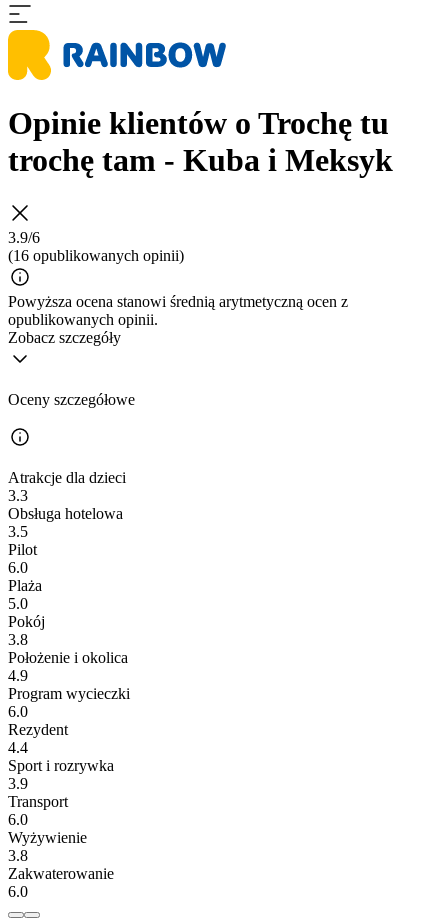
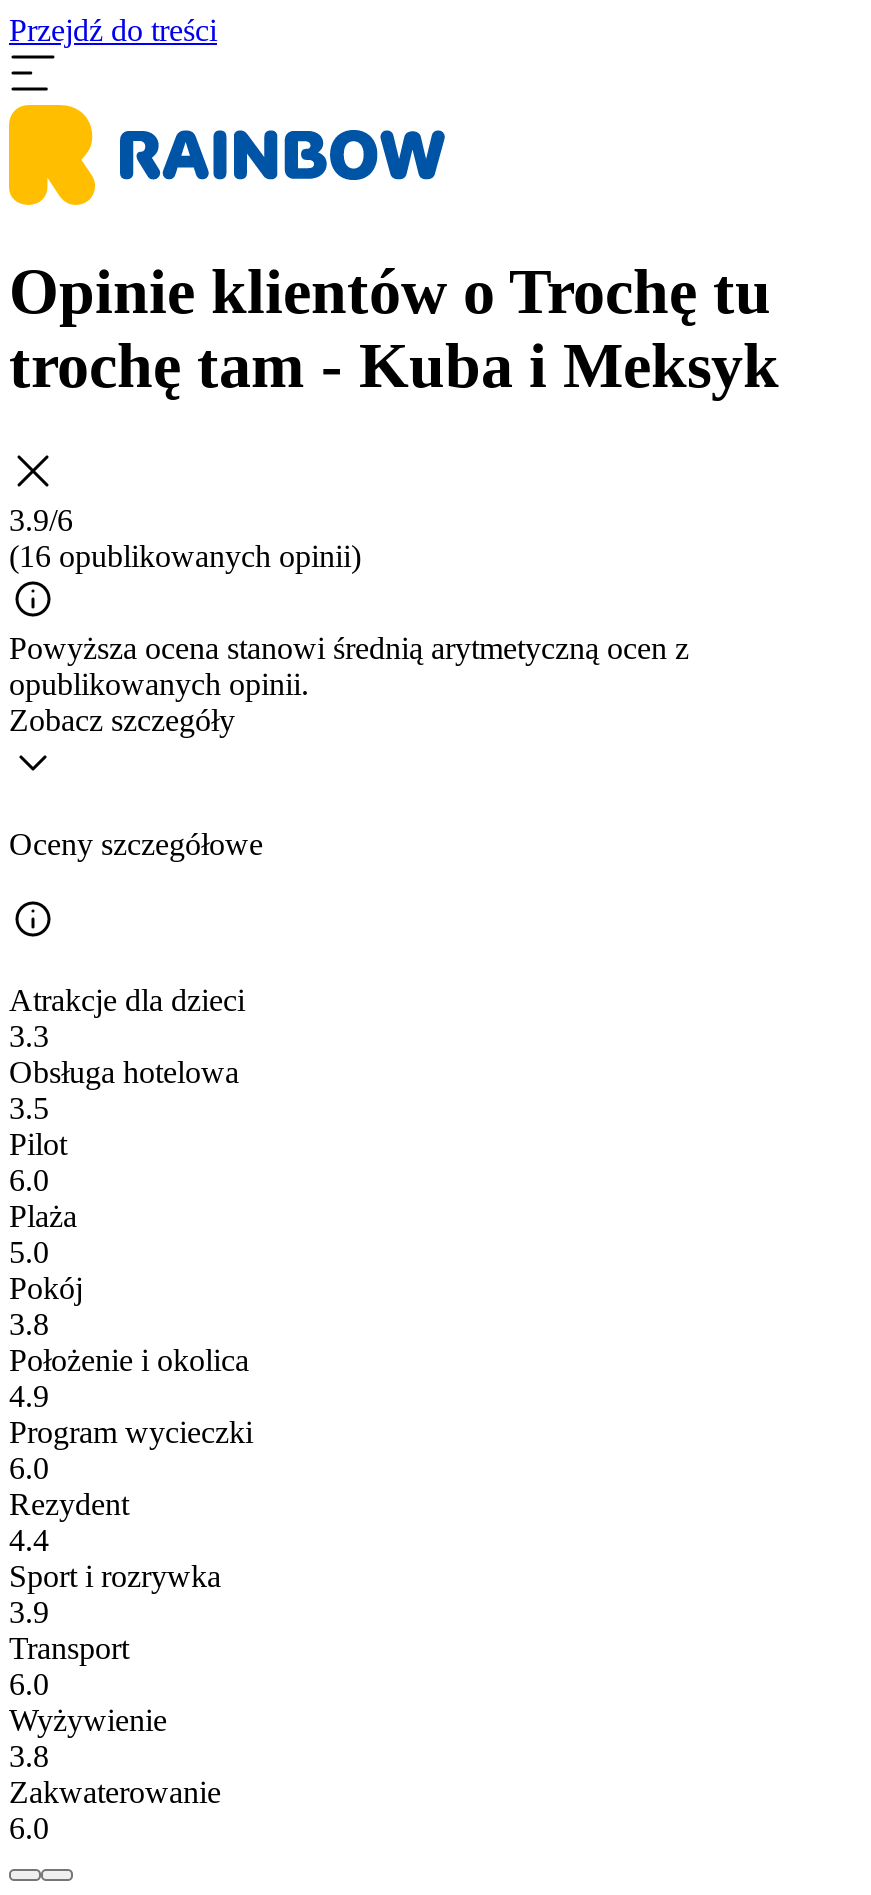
+ Przejdź do treści
